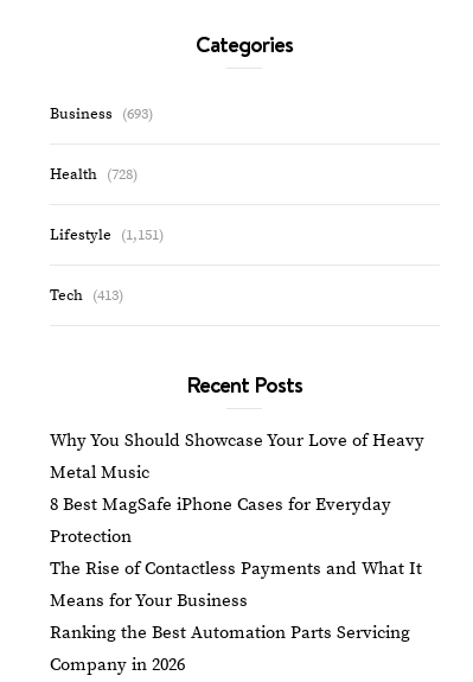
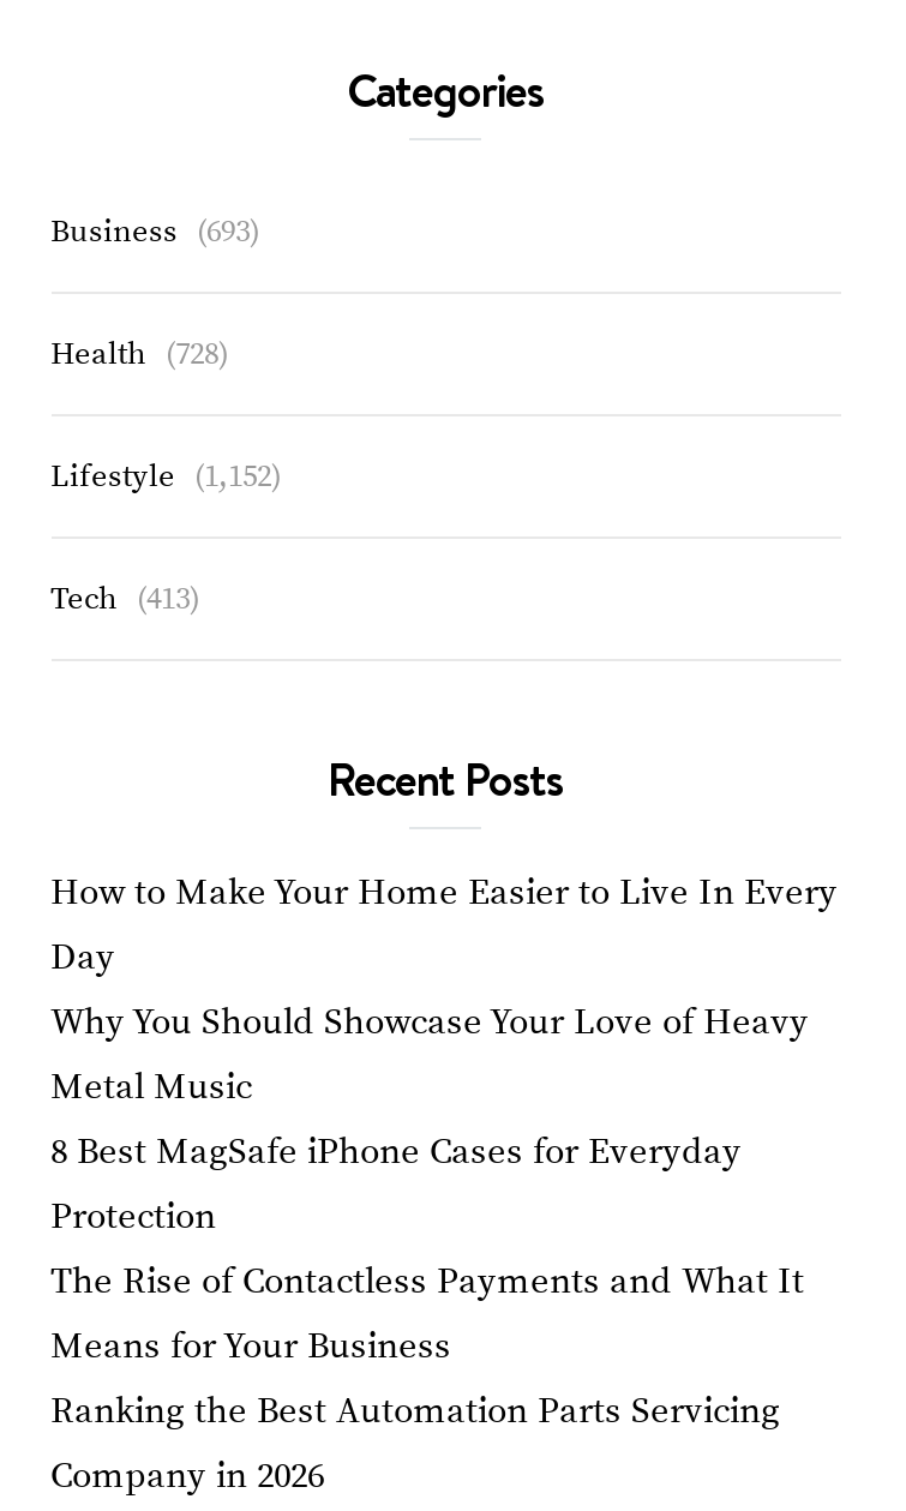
- Lifestyle (1,151)
+ Lifestyle (1,152)

+ How to Make Your Home Easier to Live In Every
+ Day
